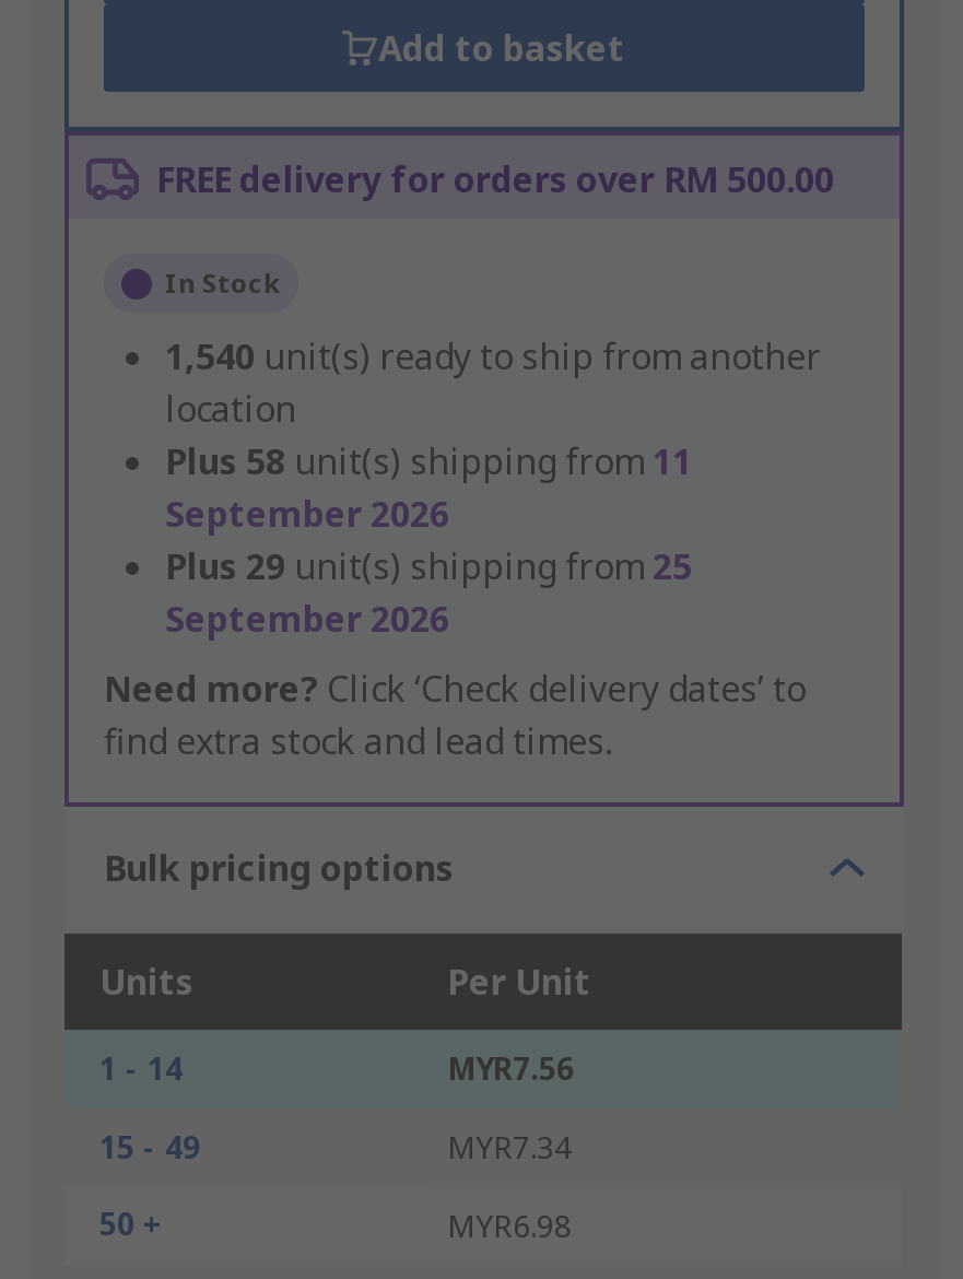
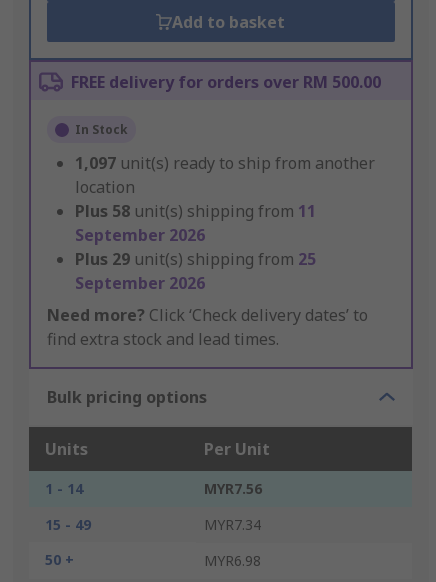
- 1,540 unit(s) ready to ship from another
+ 1,097 unit(s) ready to ship from another
